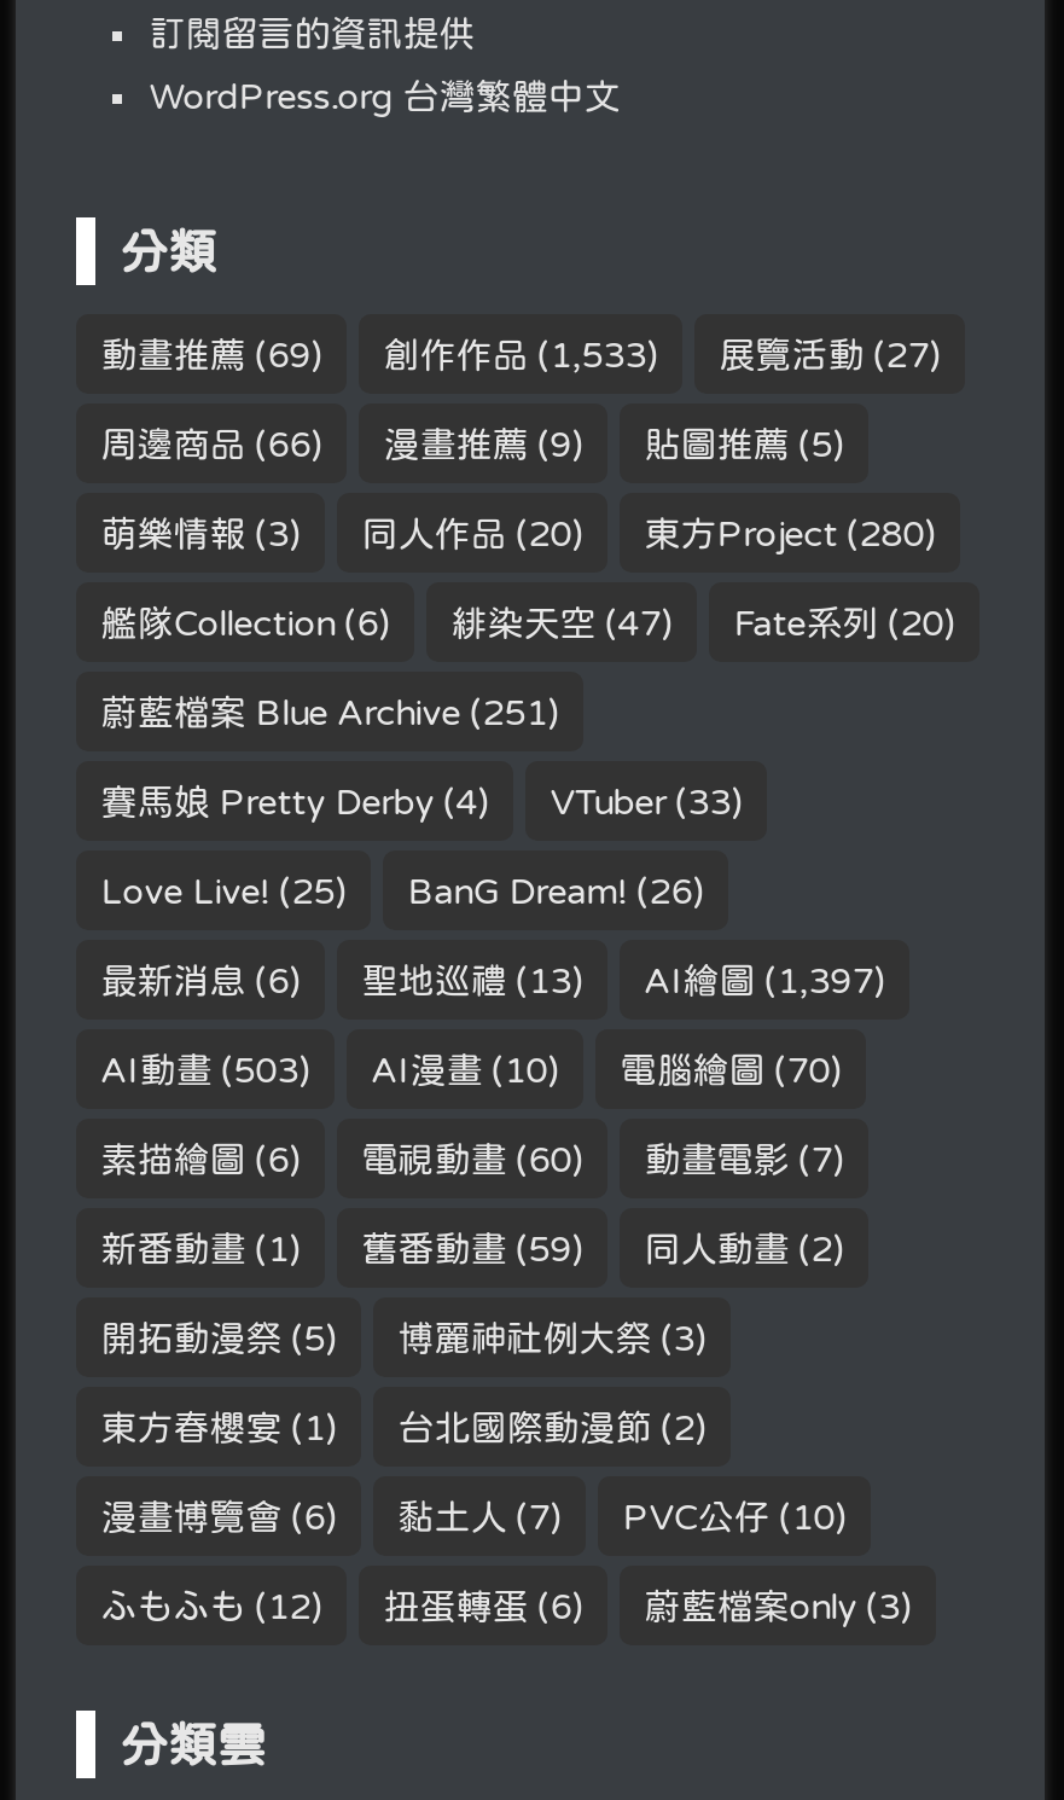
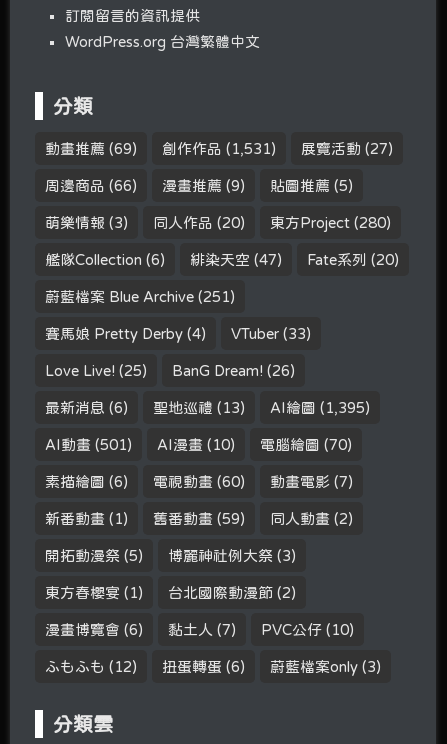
- 動畫推薦(69) 創作作品(1,533) 展覽活動(27)
+ 動畫推薦(69) 創作作品(1,531) 展覽活動(27)

- 最新消息(6) 聖地巡禮(13) AI繪圖(1,397)
+ 最新消息(6) 聖地巡禮(13) AI繪圖(1,395)

- AI動畫(503) AI漫畫(10) 電腦繪圖(70)
+ AI動畫(501) AI漫畫(10) 電腦繪圖(70)
